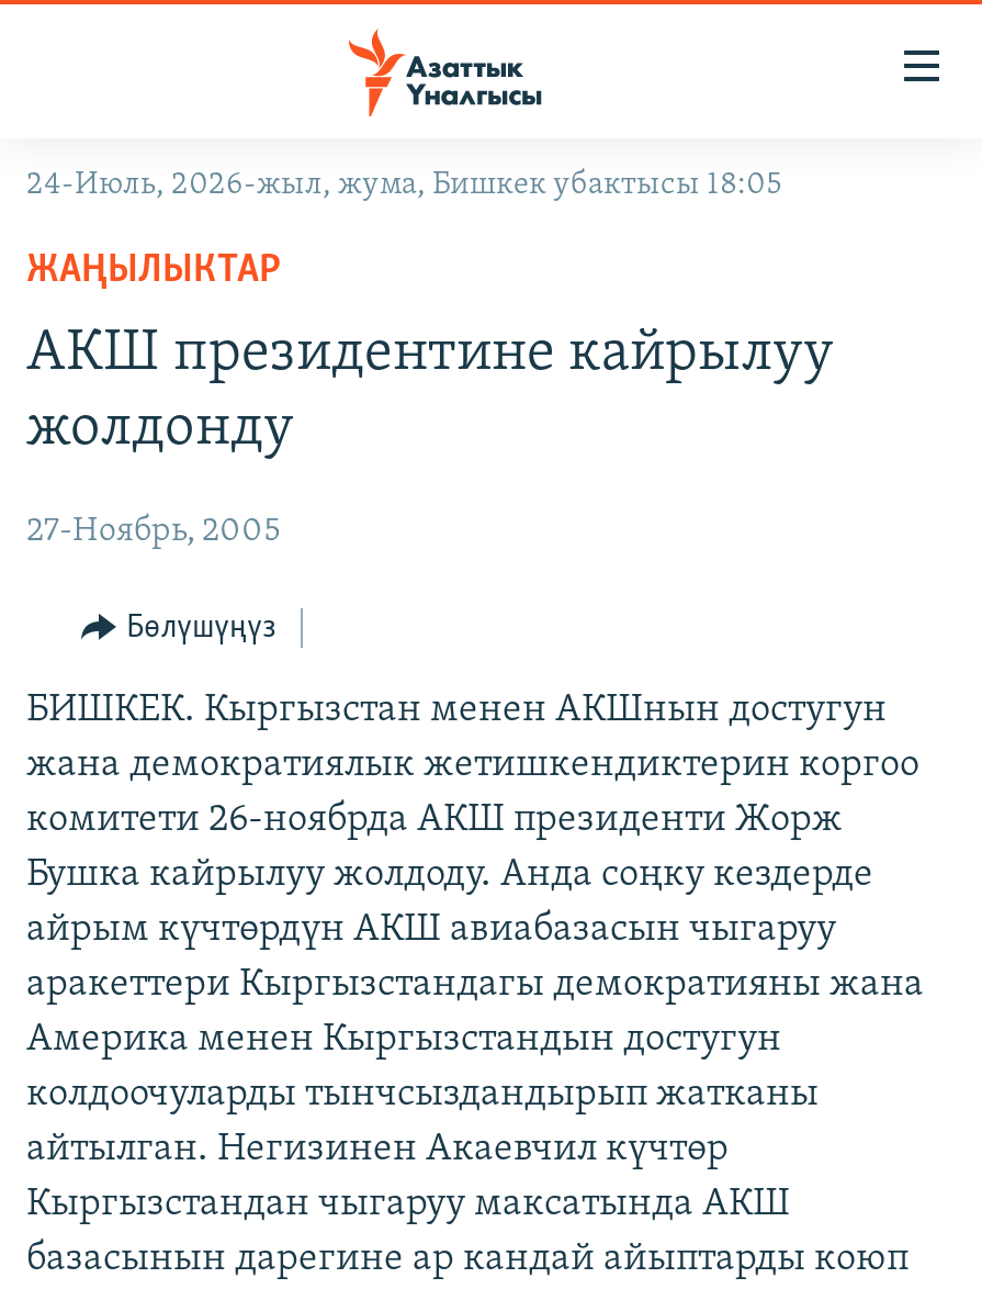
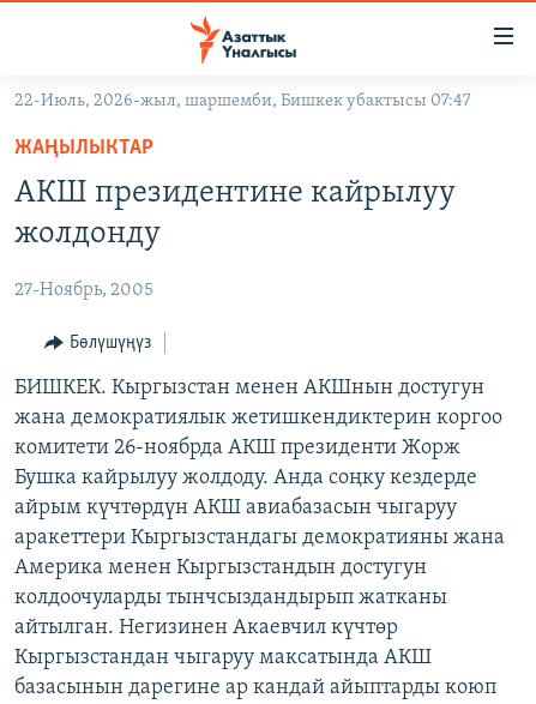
- 24-Июль, 2026-жыл, жума, Бишкек убактысы 18:05
+ 22-Июль, 2026-жыл, шаршемби, Бишкек убактысы 07:47
